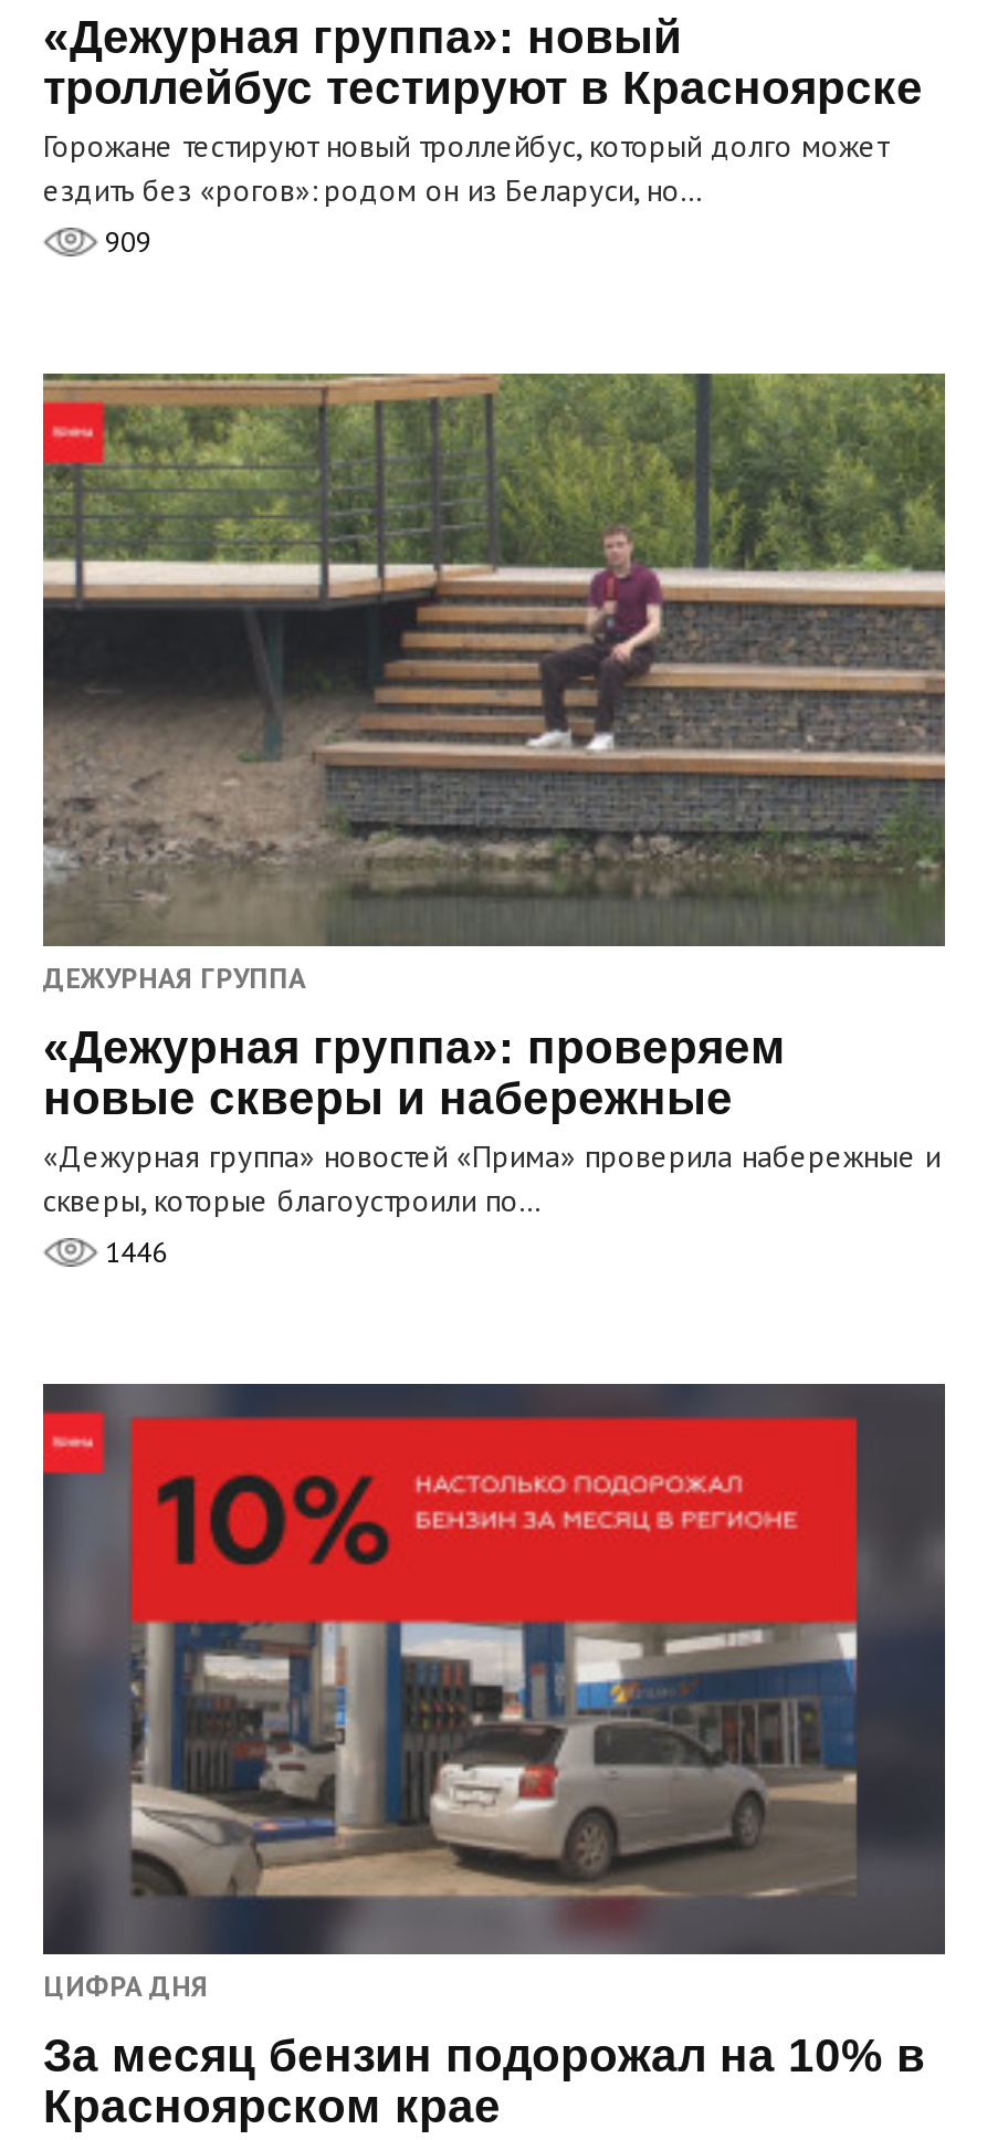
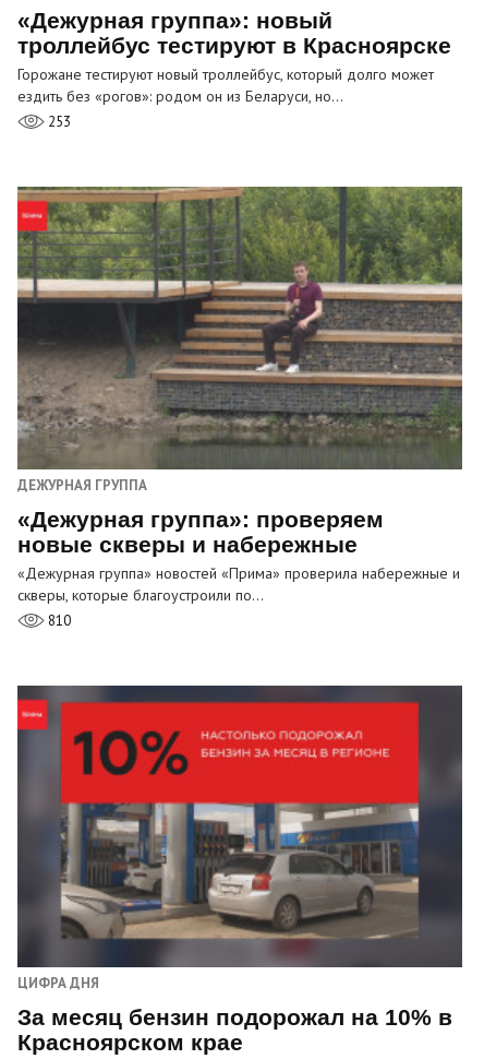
- 909
+ 253

- 1446
+ 810
